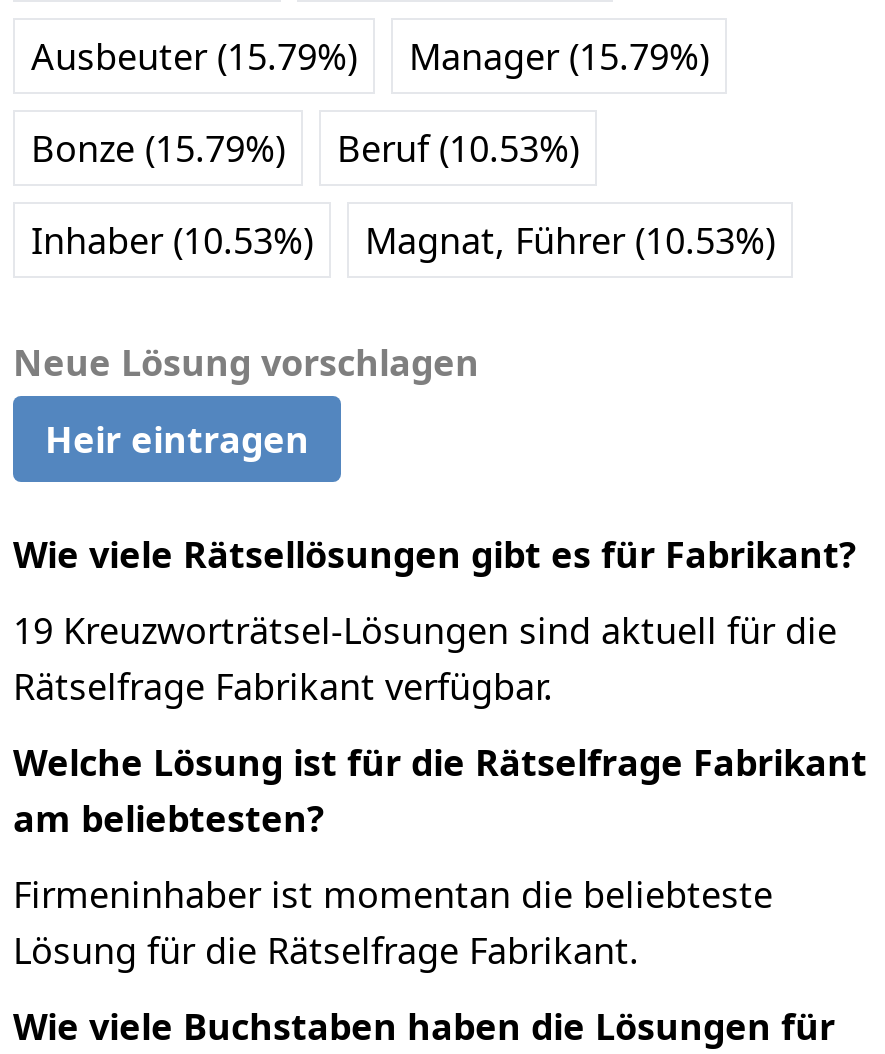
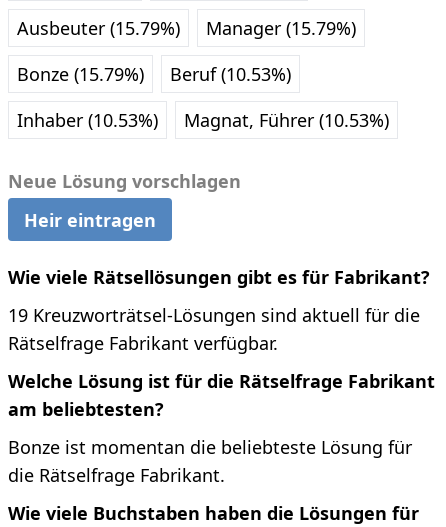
- Firmeninhaber ist momentan die beliebteste
- Lösung für die Rätselfrage Fabrikant.
+ Bonze ist momentan die beliebteste Lösung für
+ die Rätselfrage Fabrikant.
